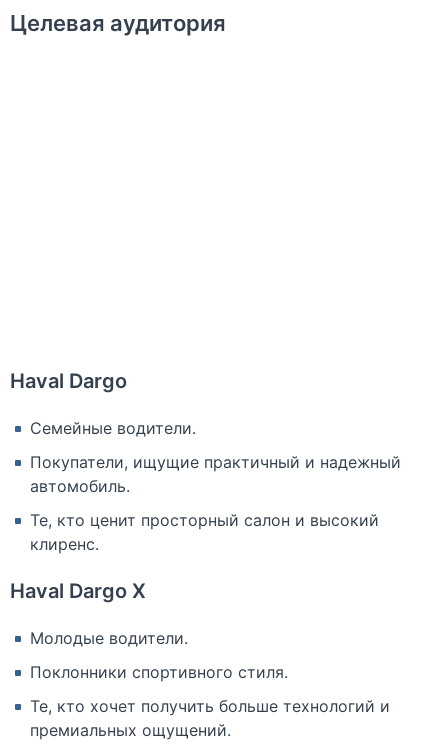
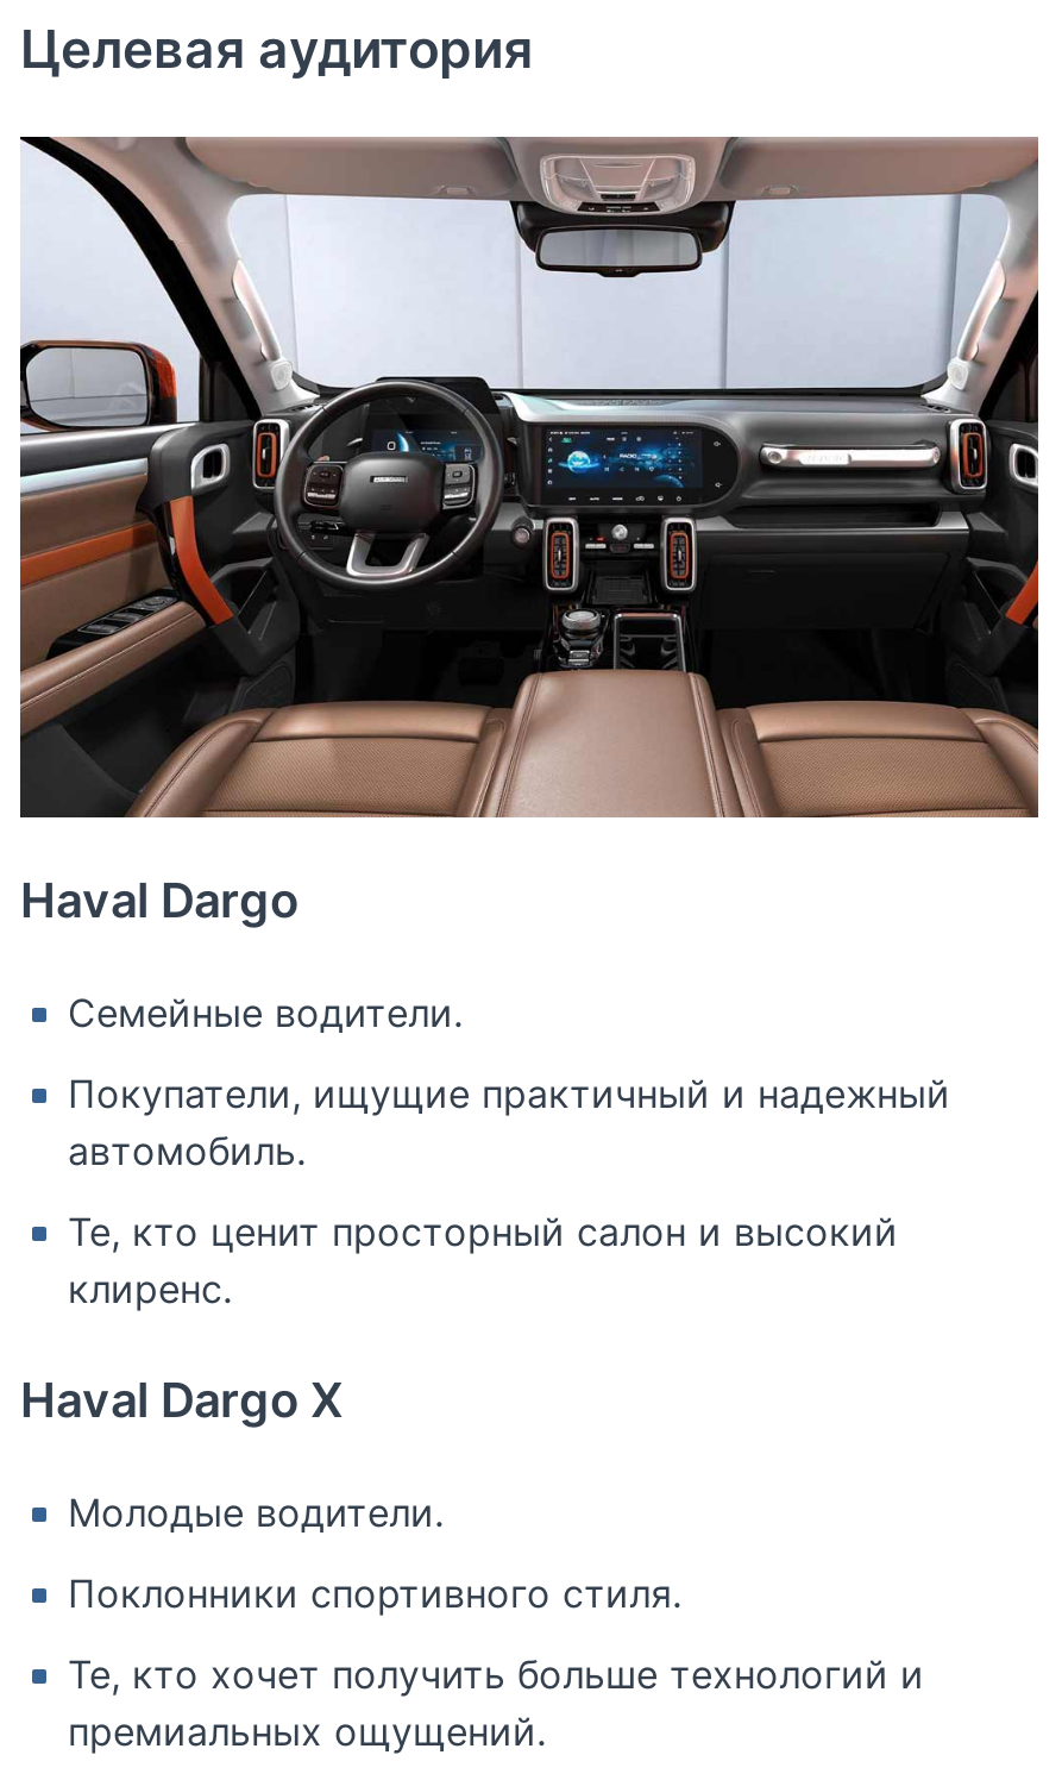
+ [image]
